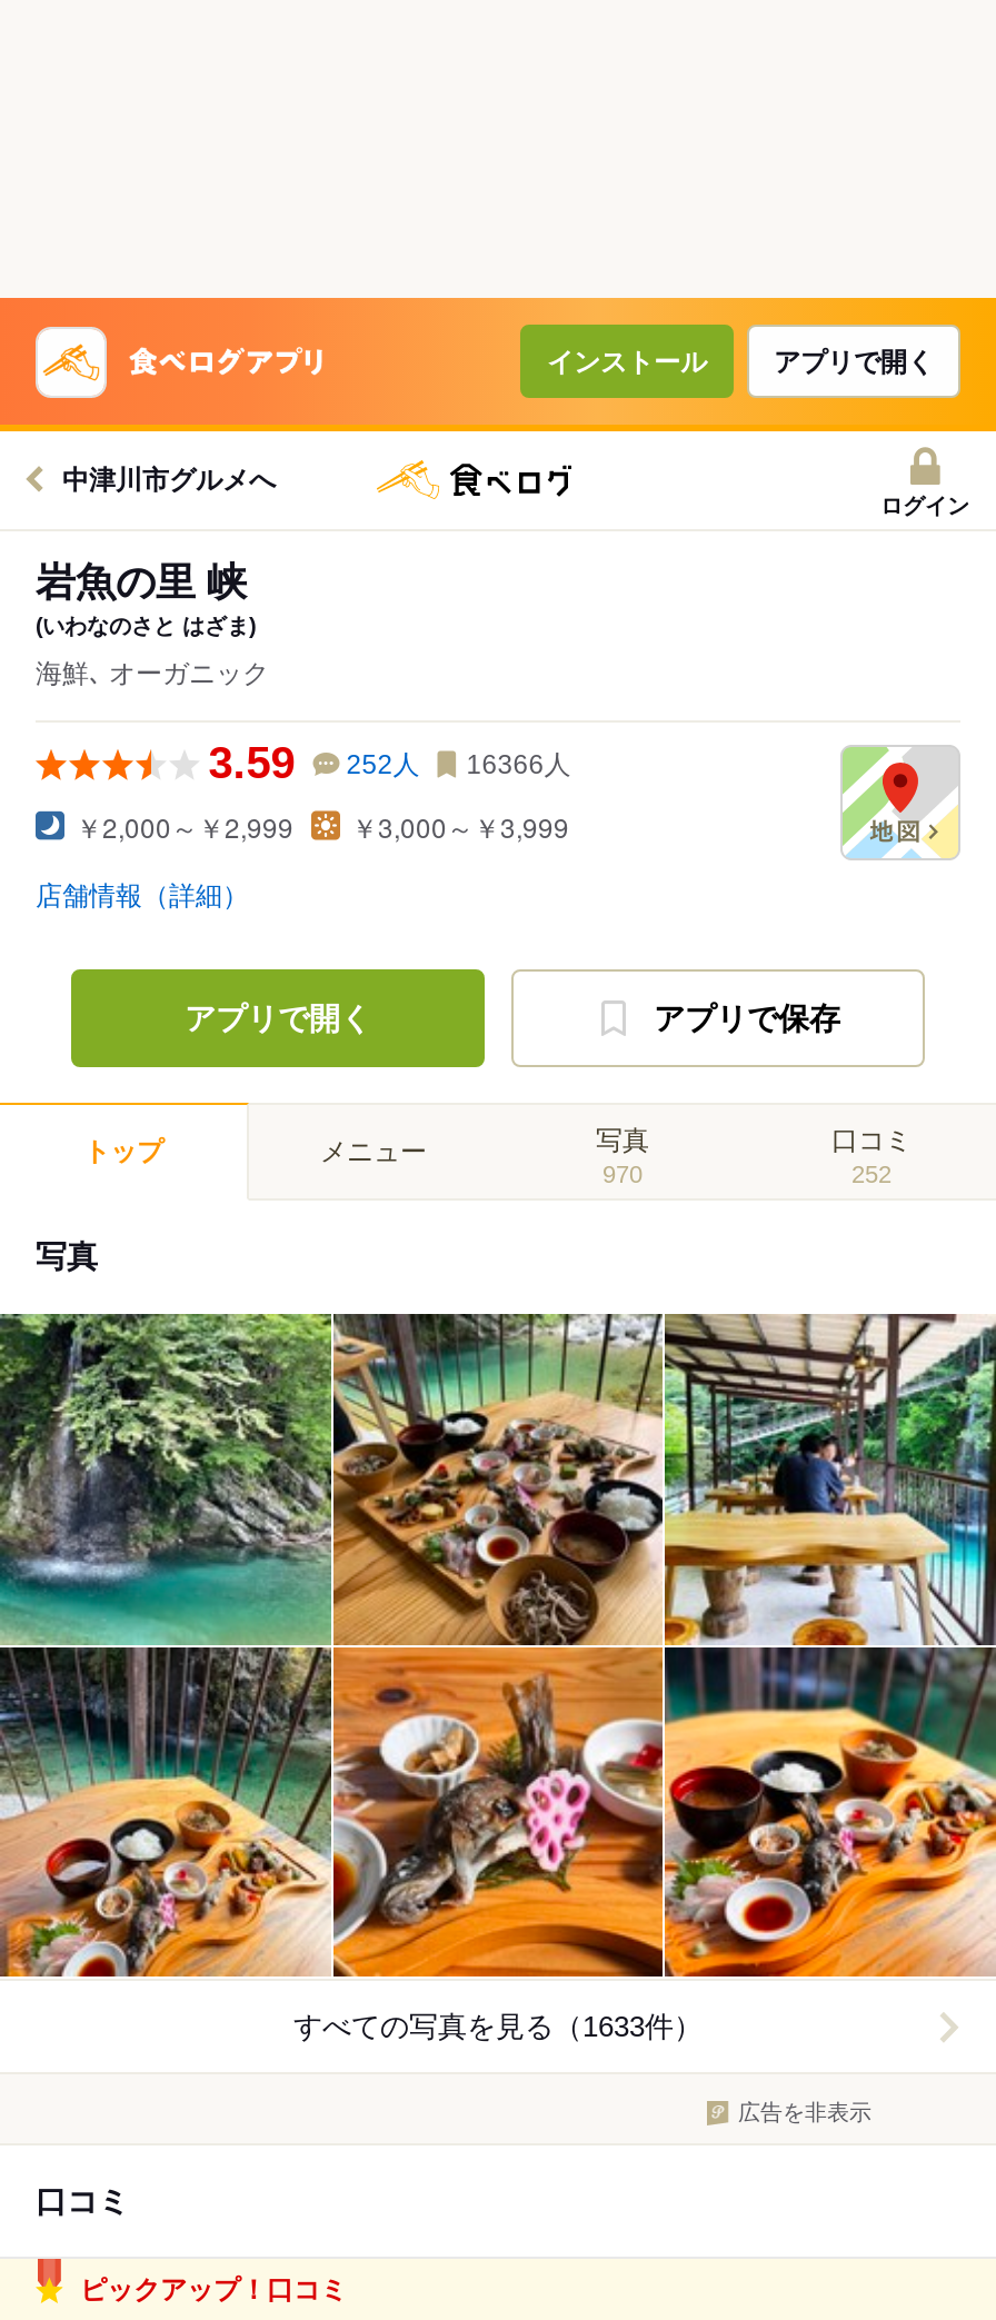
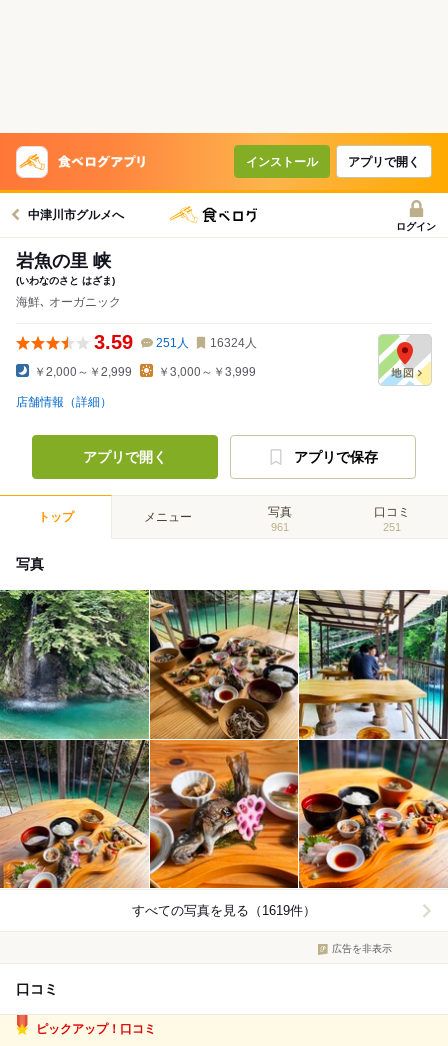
- 252人
+ 251人

- 16366人
+ 16324人

- 970
+ 961

- 252
+ 251

- すべての写真を見る（1633件）
+ すべての写真を見る（1619件）
